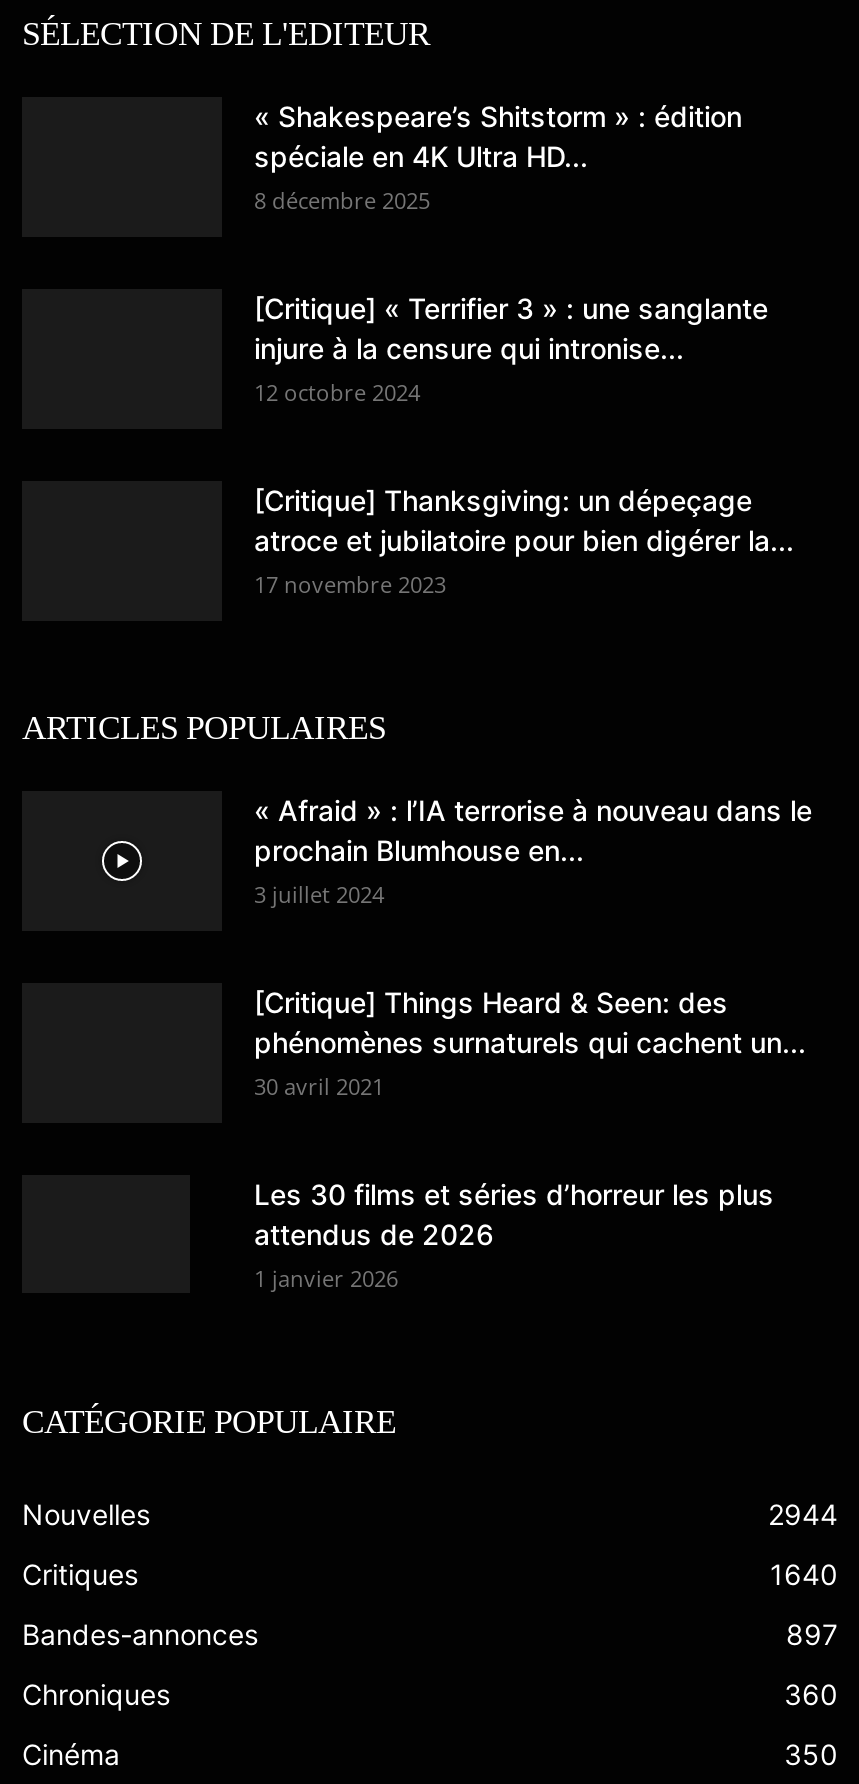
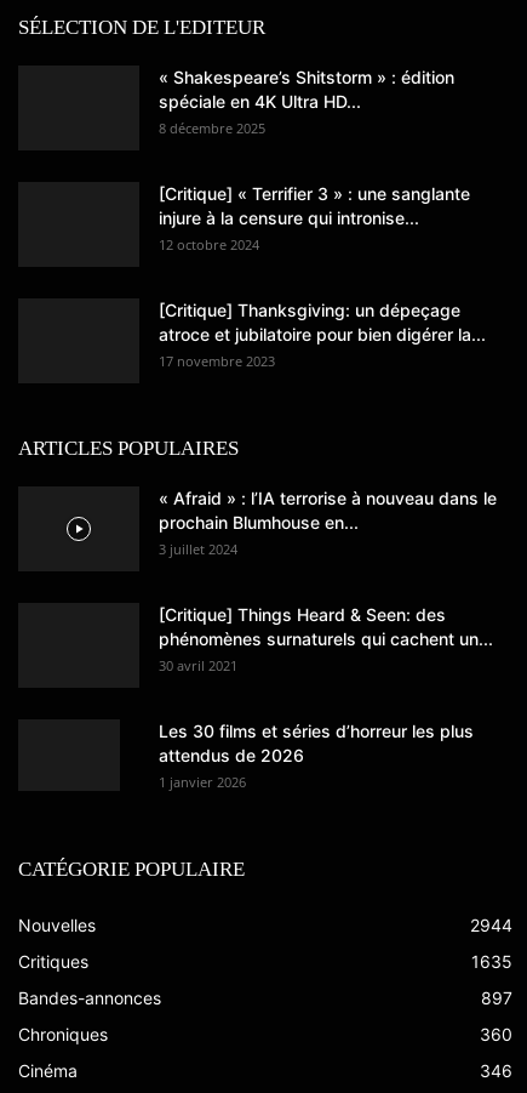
- 1640
+ 1635

- 350
+ 346
